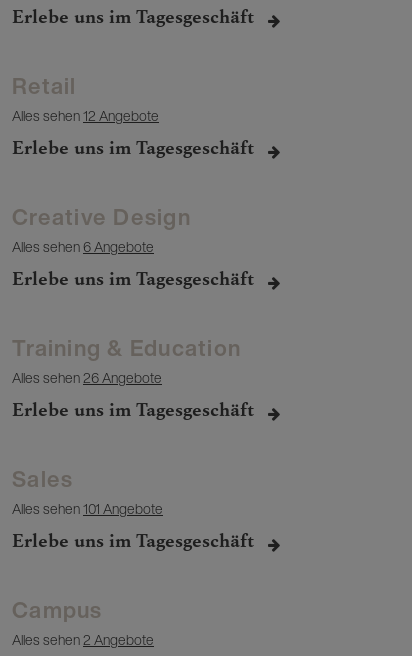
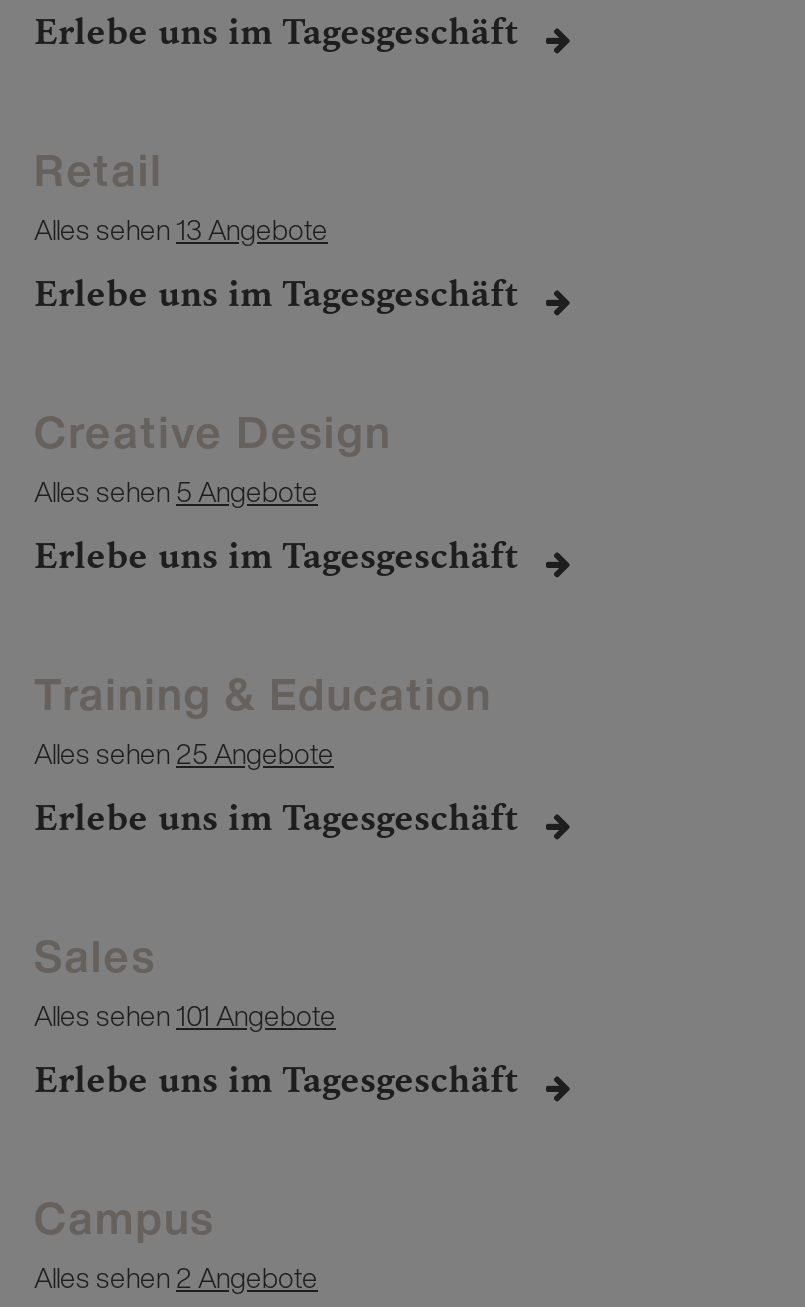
- Alles sehen 12 Angebote
+ Alles sehen 13 Angebote

- Alles sehen 6 Angebote
+ Alles sehen 5 Angebote

- Alles sehen 26 Angebote
+ Alles sehen 25 Angebote
